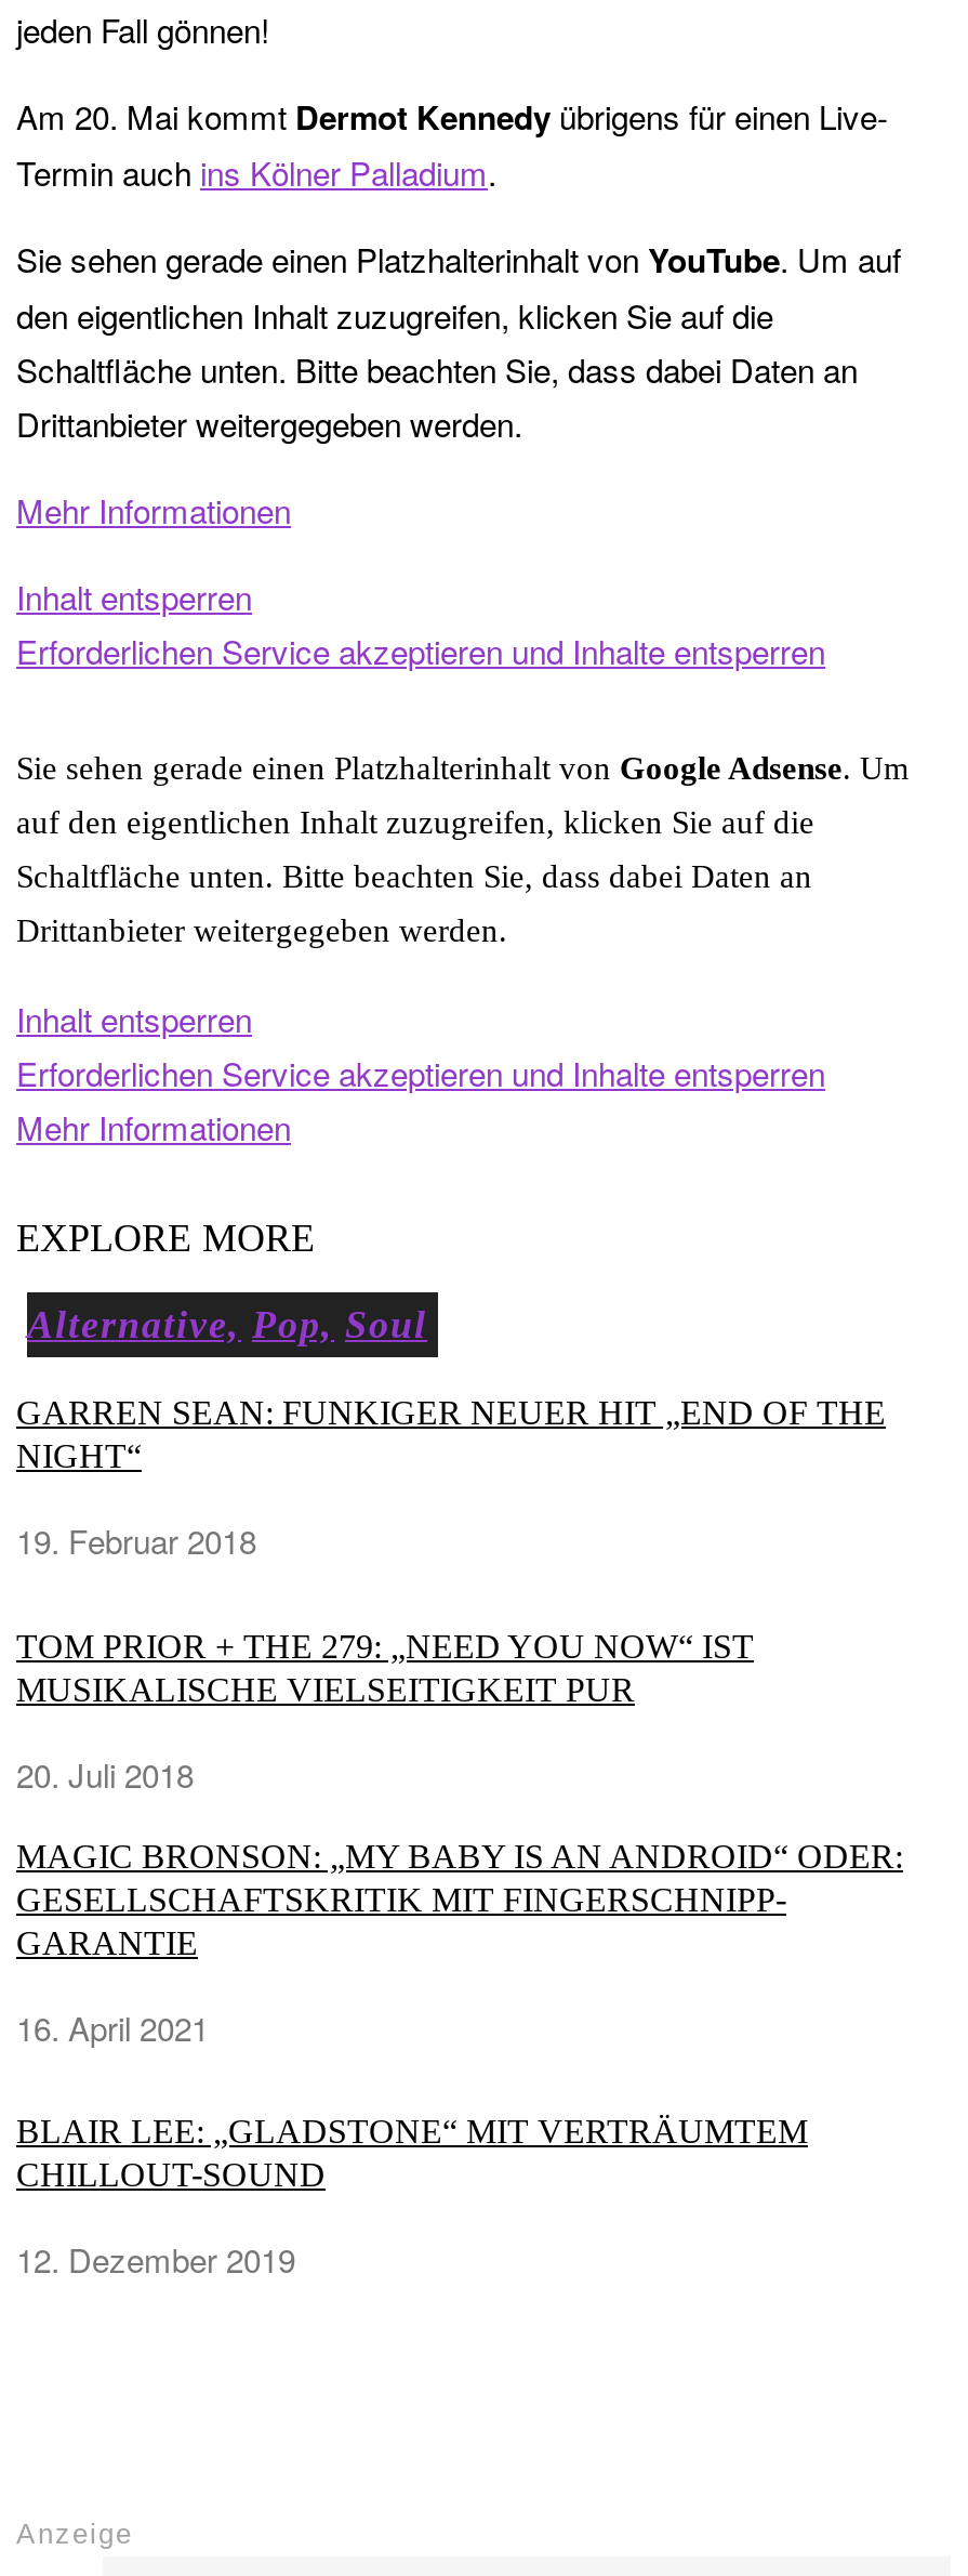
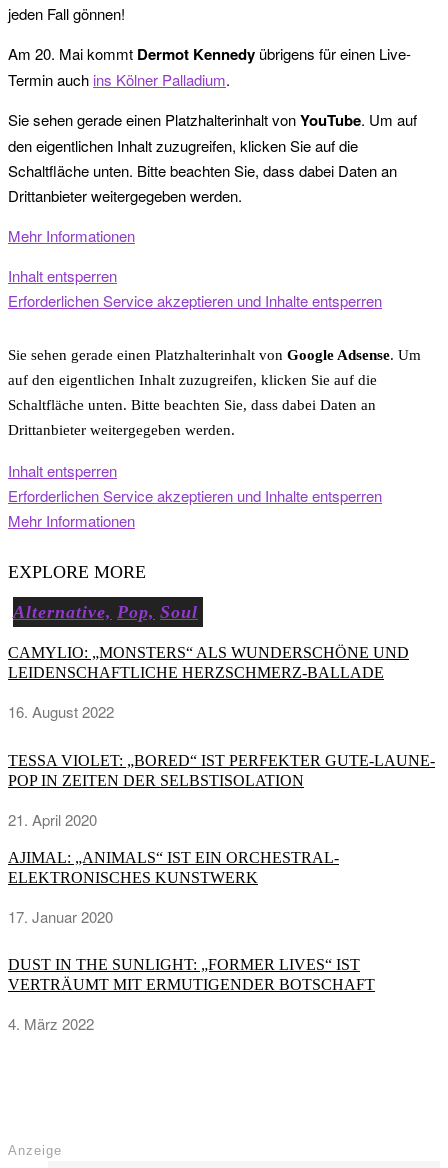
- GARREN SEAN: FUNKIGER NEUER HIT „END OF THE
- NIGHT“
+ CAMYLIO: „MONSTERS“ ALS WUNDERSCHÖNE UND
+ LEIDENSCHAFTLICHE HERZSCHMERZ-BALLADE

- 19. Februar 2018
+ 16. August 2022

- TOM PRIOR + THE 279: „NEED YOU NOW“ IST
- MUSIKALISCHE VIELSEITIGKEIT PUR
+ TESSA VIOLET: „BORED“ IST PERFEKTER GUTE-LAUNE-
+ POP IN ZEITEN DER SELBSTISOLATION

- 20. Juli 2018
+ 21. April 2020

- MAGIC BRONSON: „MY BABY IS AN ANDROID“ ODER:
- GESELLSCHAFTSKRITIK MIT FINGERSCHNIPP-
- GARANTIE
+ AJIMAL: „ANIMALS“ IST EIN ORCHESTRAL-
+ ELEKTRONISCHES KUNSTWERK

- 16. April 2021
+ 17. Januar 2020

- BLAIR LEE: „GLADSTONE“ MIT VERTRÄUMTEM
- CHILLOUT-SOUND
+ DUST IN THE SUNLIGHT: „FORMER LIVES“ IST
+ VERTRÄUMT MIT ERMUTIGENDER BOTSCHAFT

- 12. Dezember 2019
+ 4. März 2022
